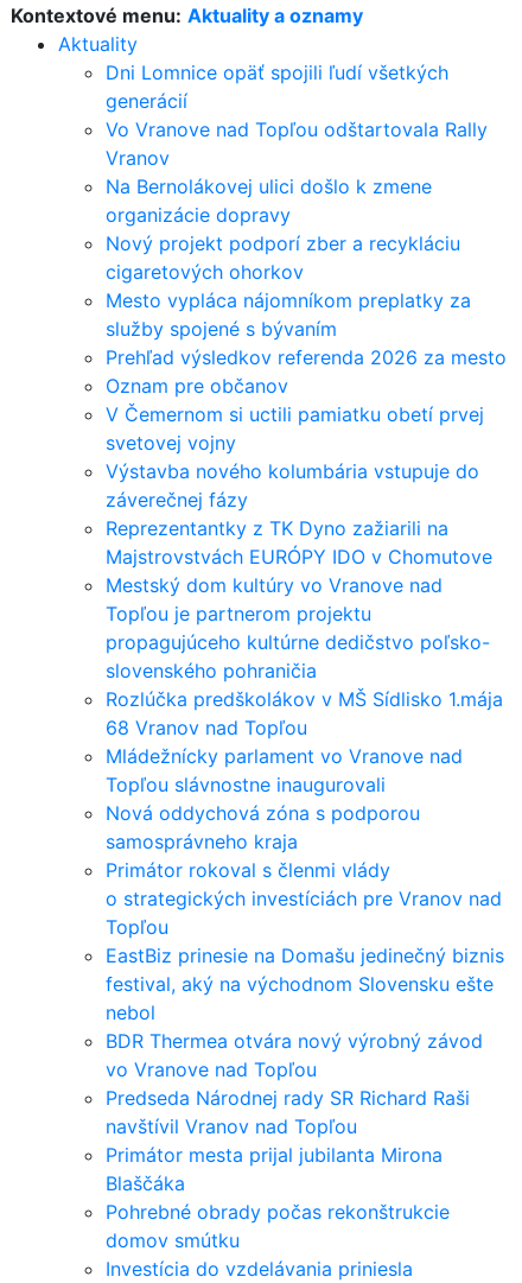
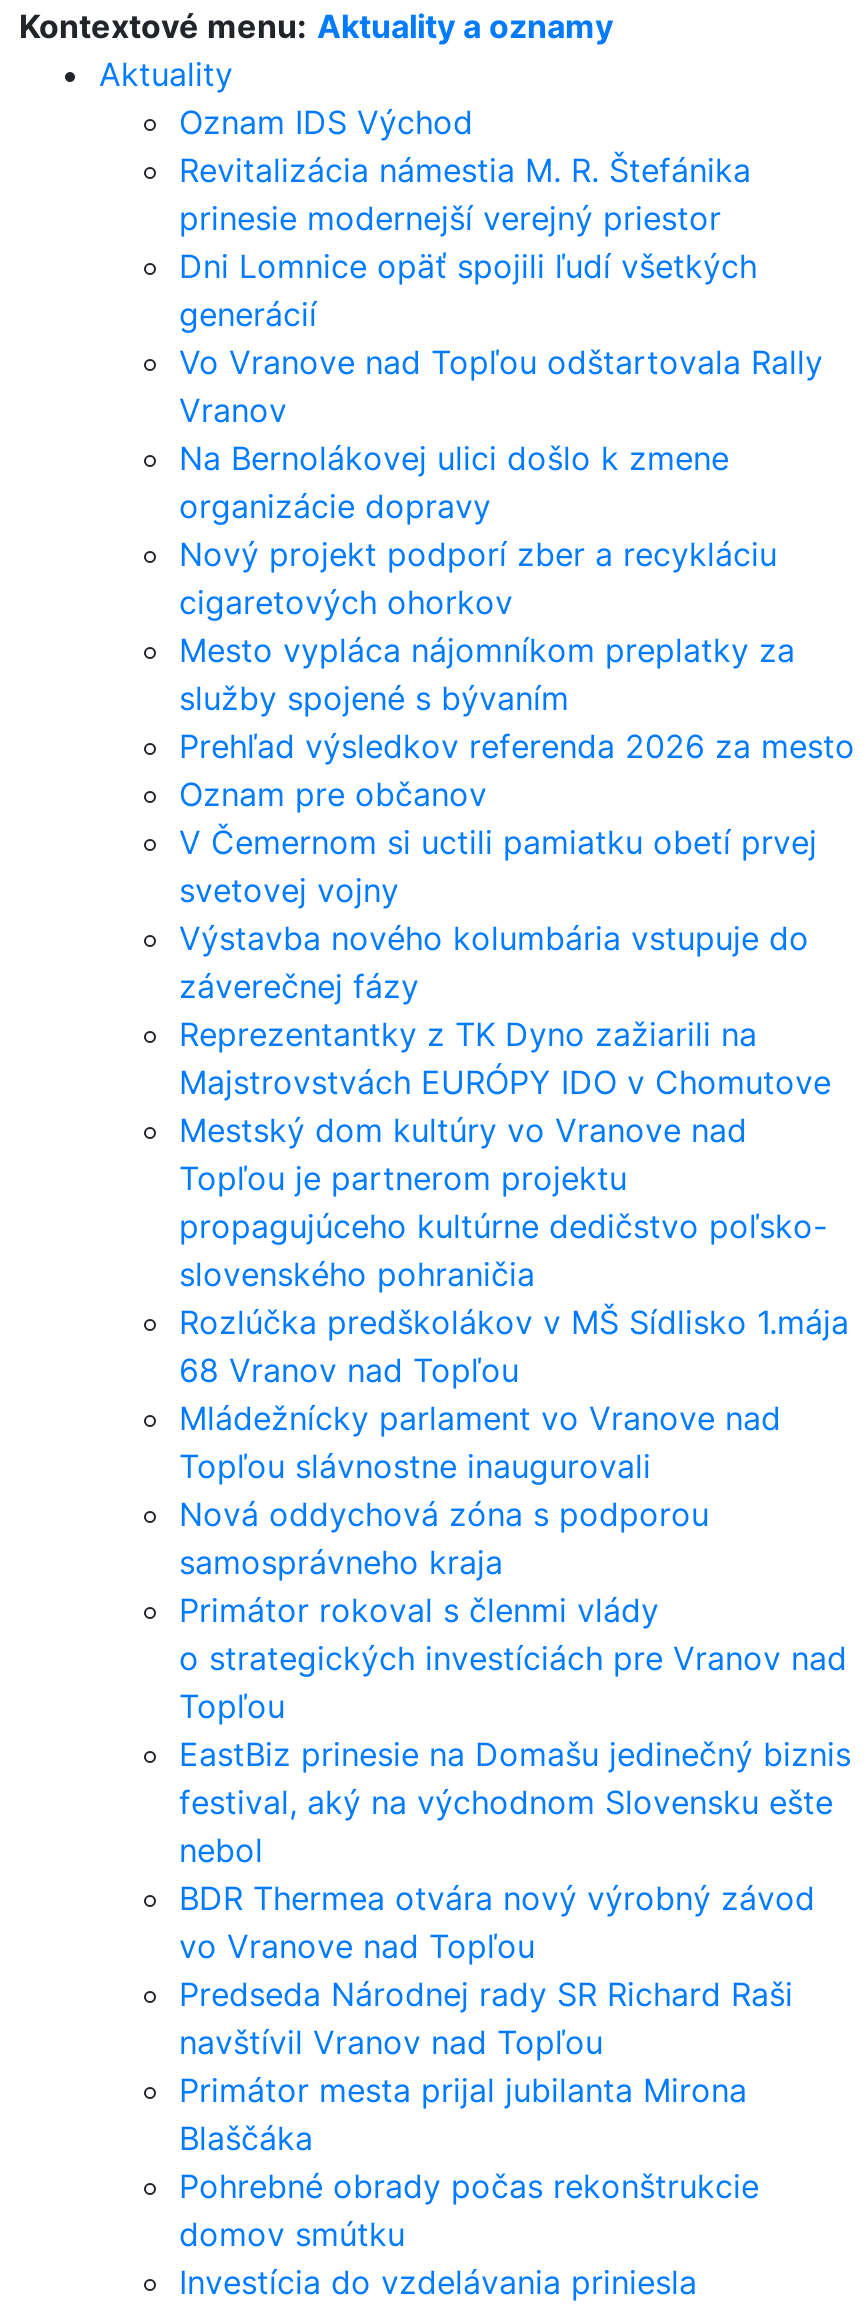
+ Oznam IDS Východ
+ Revitalizácia námestia M. R. Štefánika
+ prinesie modernejší verejný priestor
